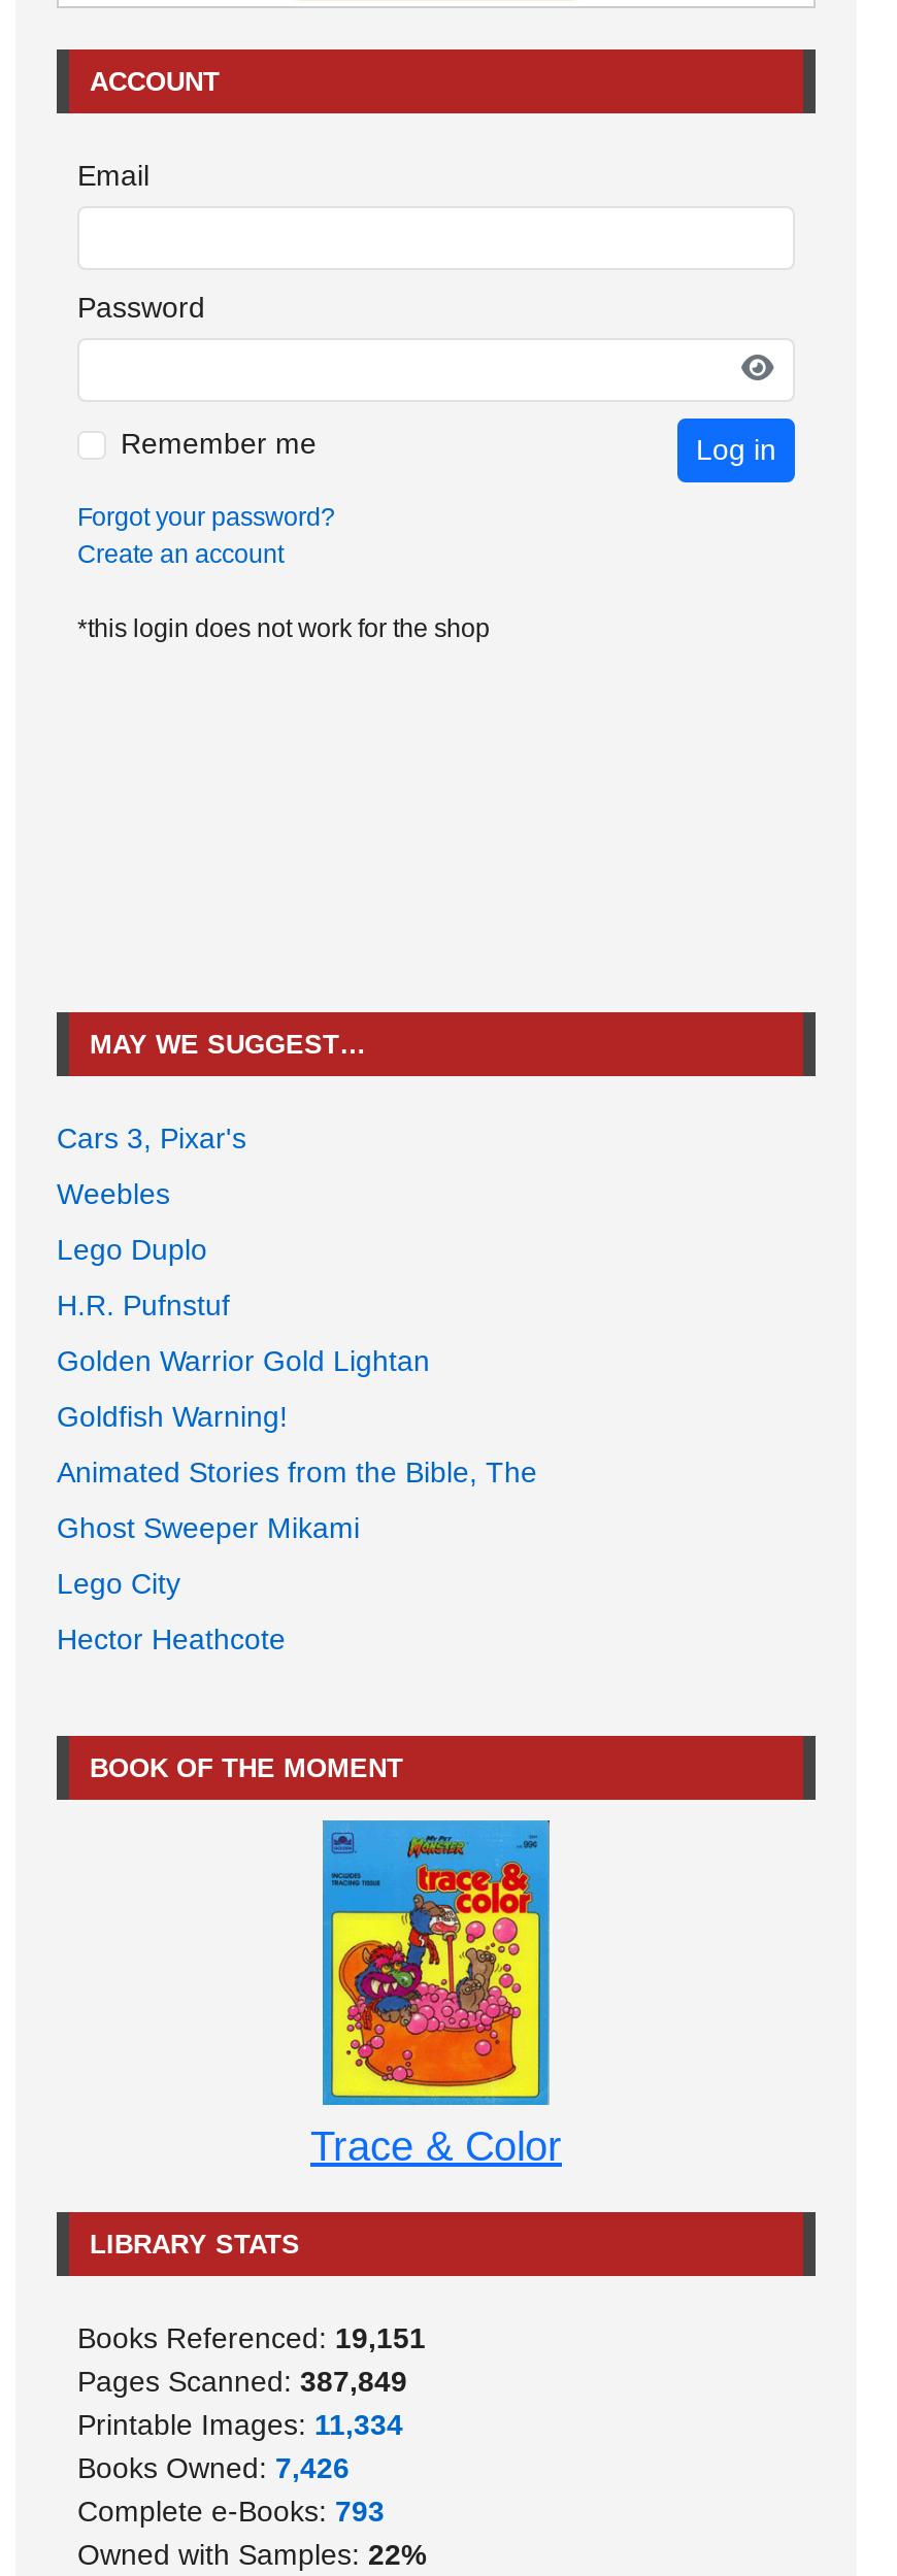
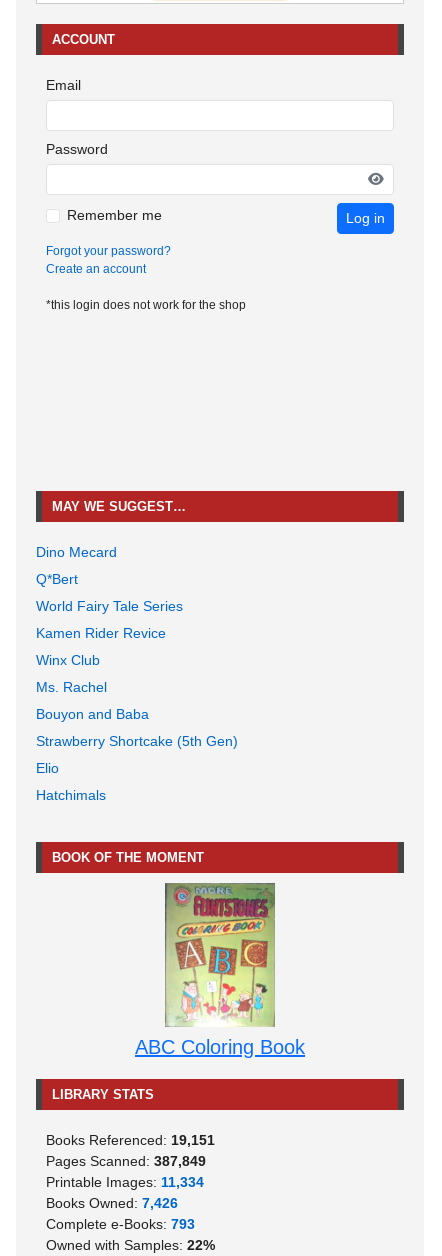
- Cars 3, Pixar's
+ Dino Mecard

- Weebles
+ Q*Bert

- Lego Duplo
+ World Fairy Tale Series

- H.R. Pufnstuf
+ Kamen Rider Revice

- Golden Warrior Gold Lightan
+ Winx Club

- Goldfish Warning!
+ Ms. Rachel

- Animated Stories from the Bible, The
+ Bouyon and Baba

- Ghost Sweeper Mikami
+ Strawberry Shortcake (5th Gen)

- Lego City
+ Elio

- Hector Heathcote
+ Hatchimals

- [image]
- Trace & Color
+ [image]
+ ABC Coloring Book
